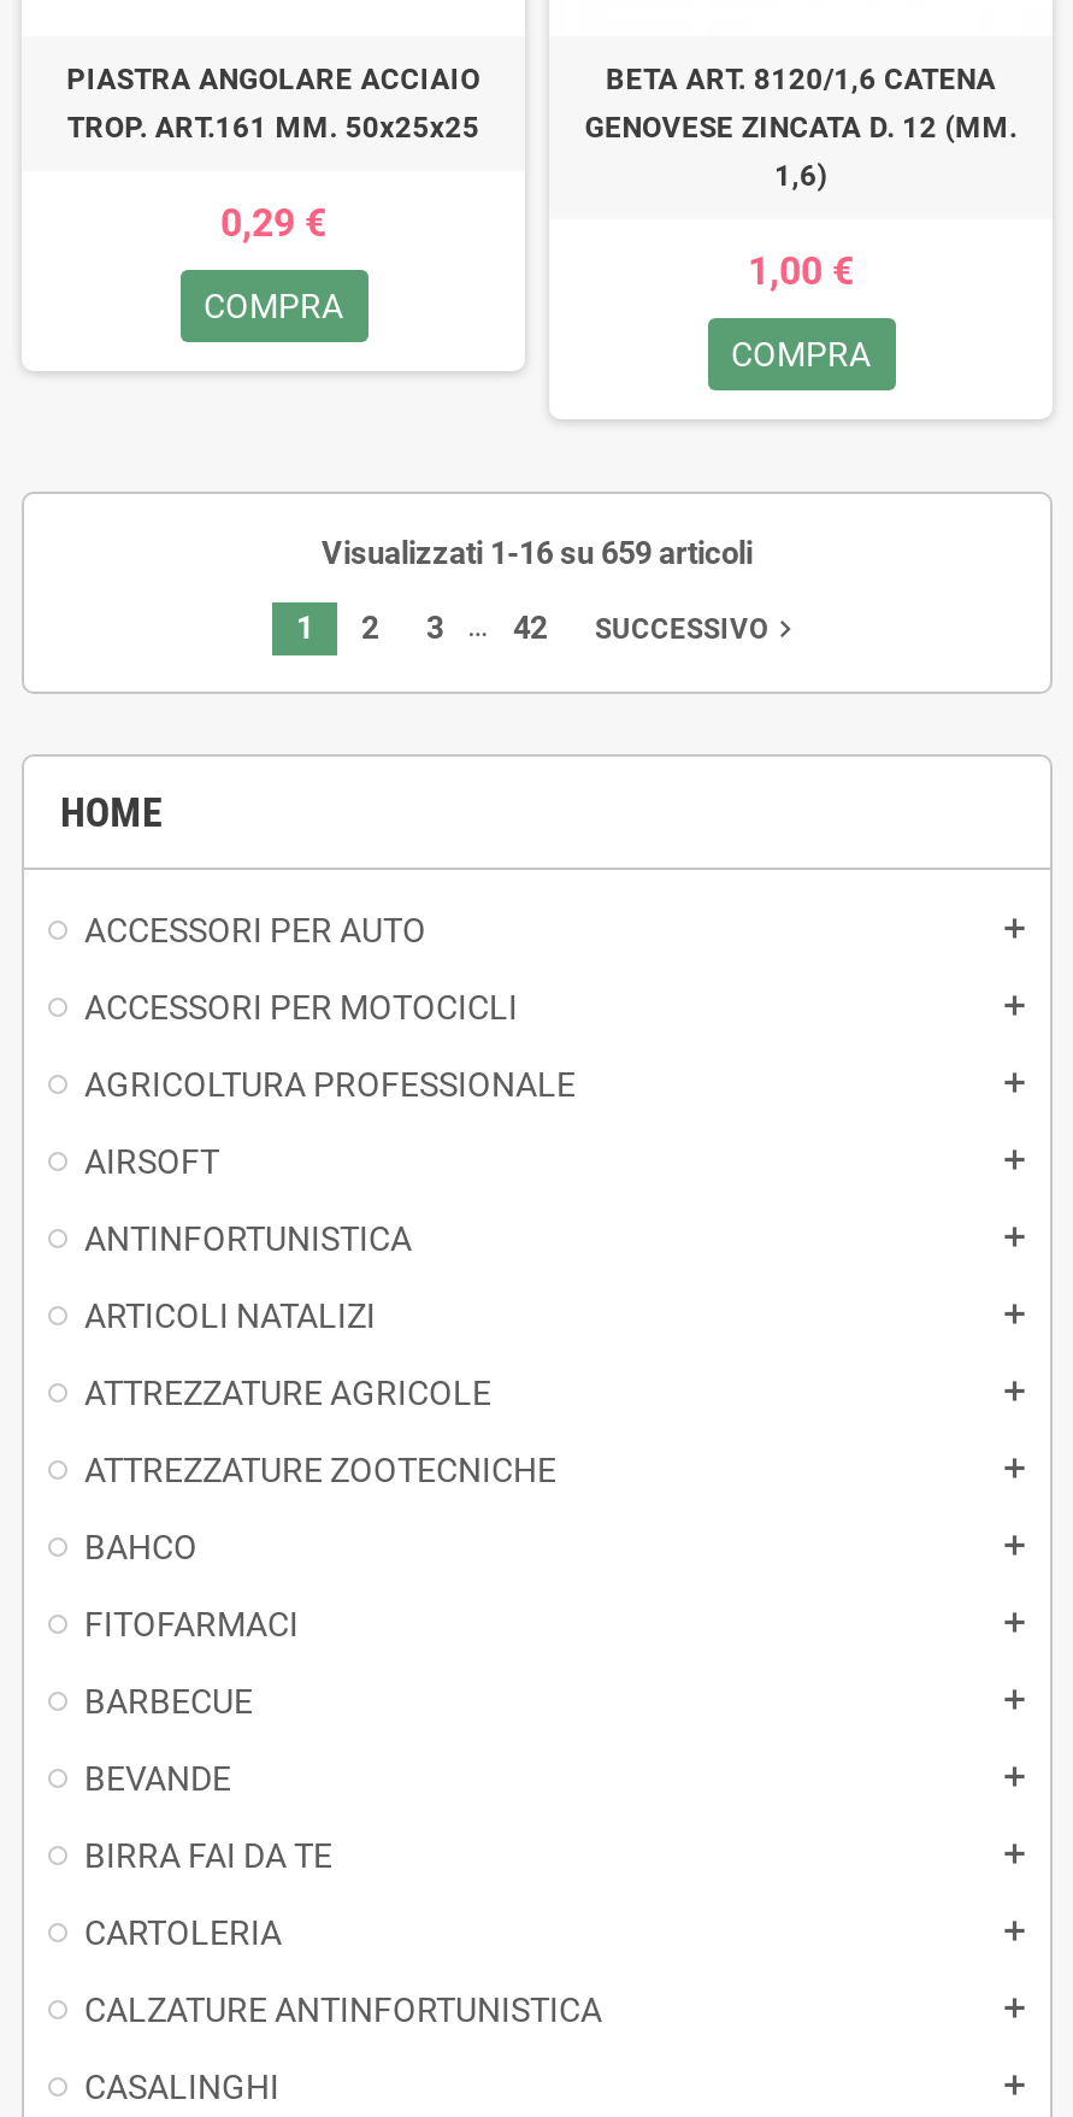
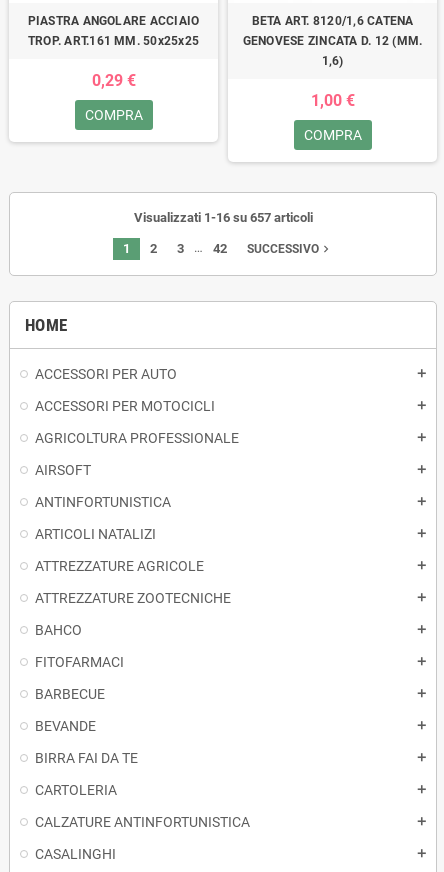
- Visualizzati 1-16 su 659 articoli
+ Visualizzati 1-16 su 657 articoli
